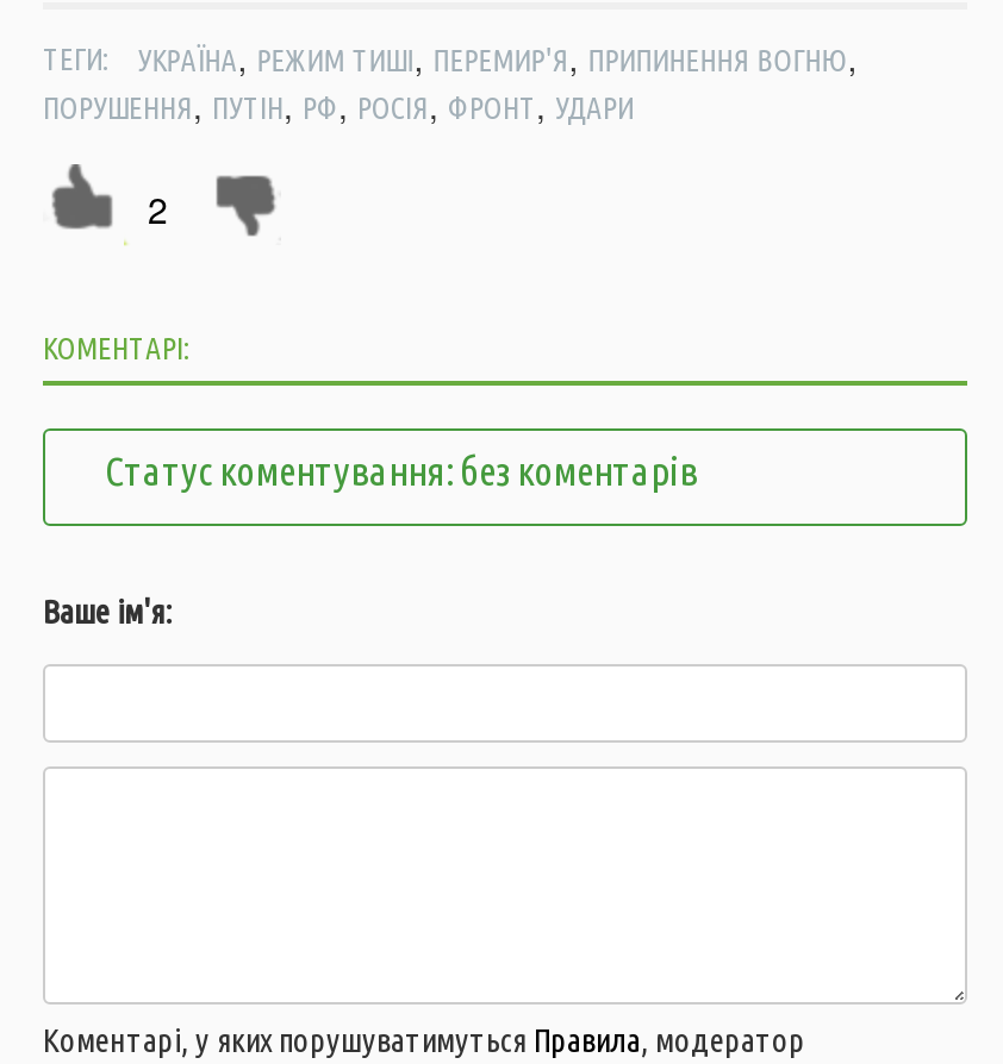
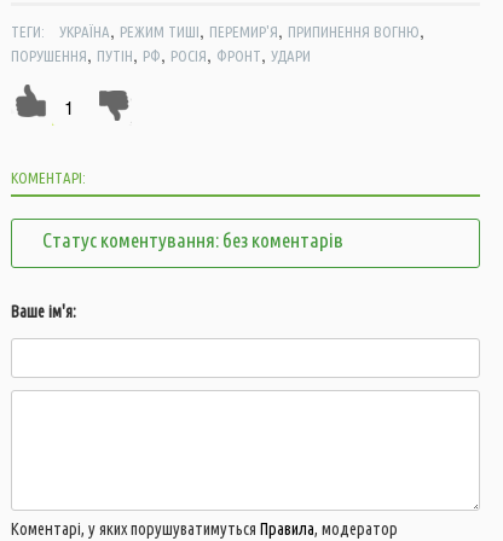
- 2
+ 1
